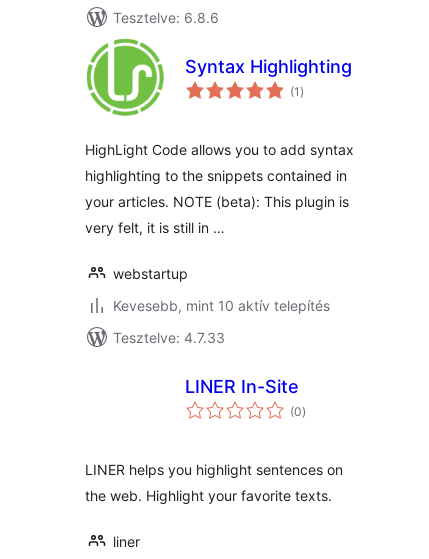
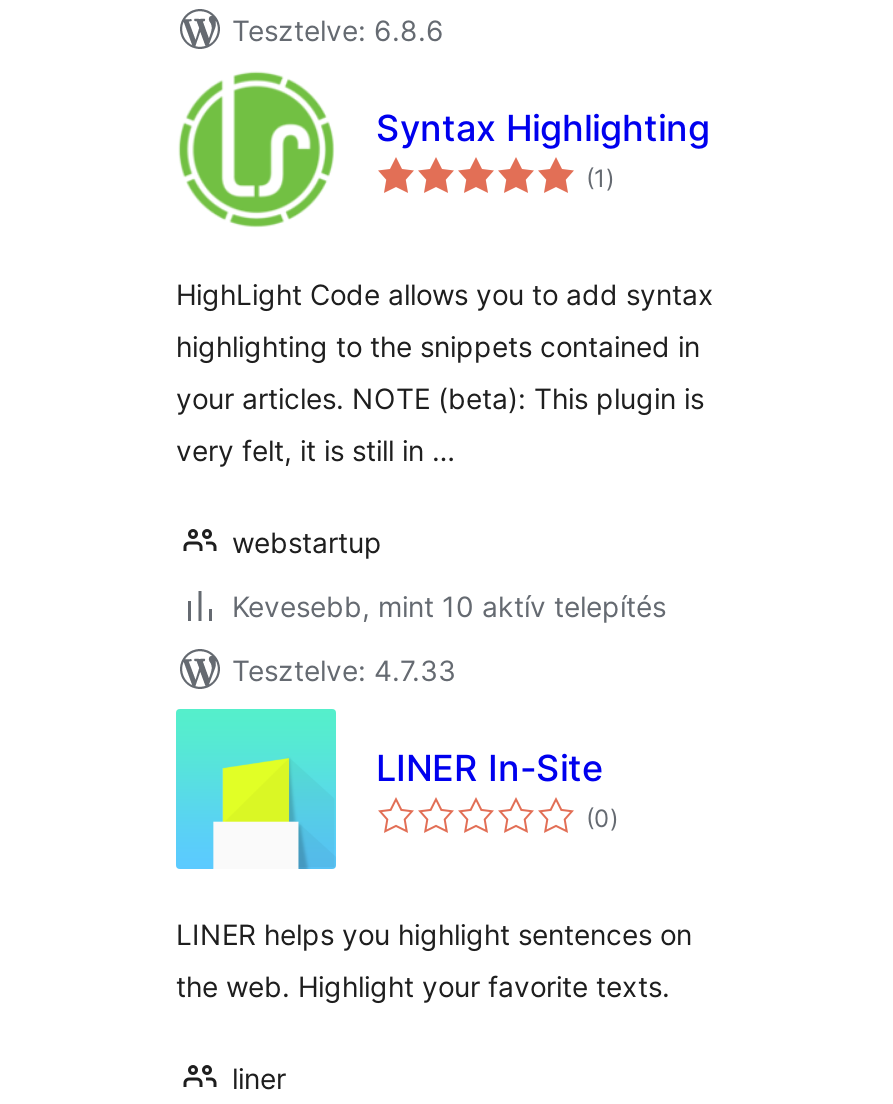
+ [image]
